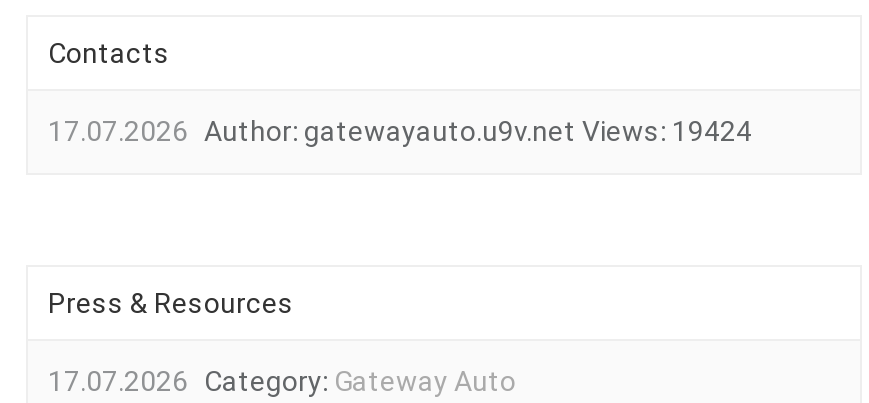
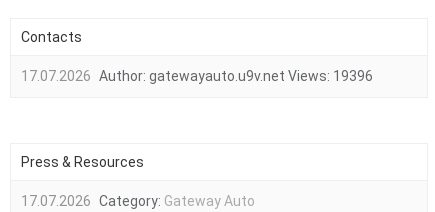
- 17.07.2026 Author: gatewayauto.u9v.net Views: 19424
+ 17.07.2026 Author: gatewayauto.u9v.net Views: 19396
